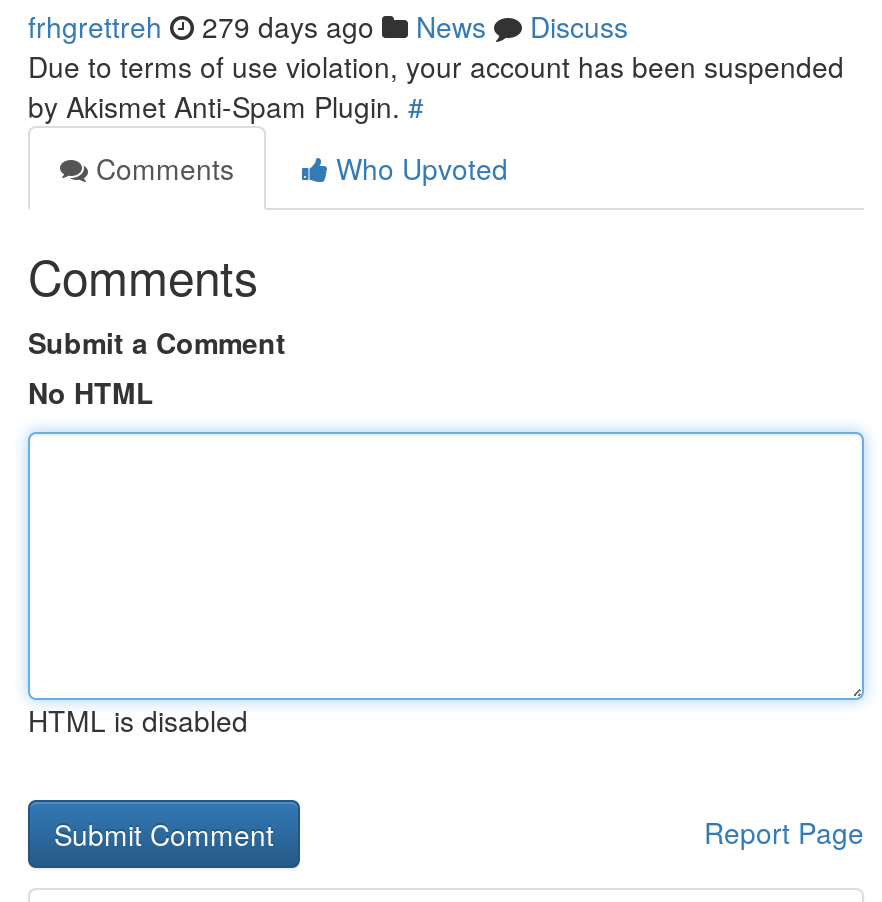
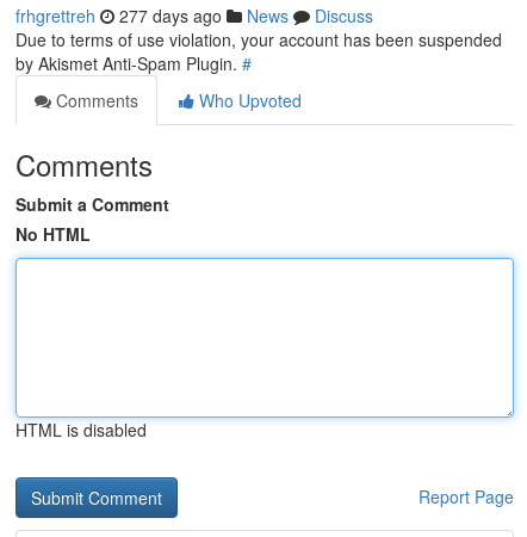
- frhgrettreh 279 days ago News Discuss
+ frhgrettreh 277 days ago News Discuss
